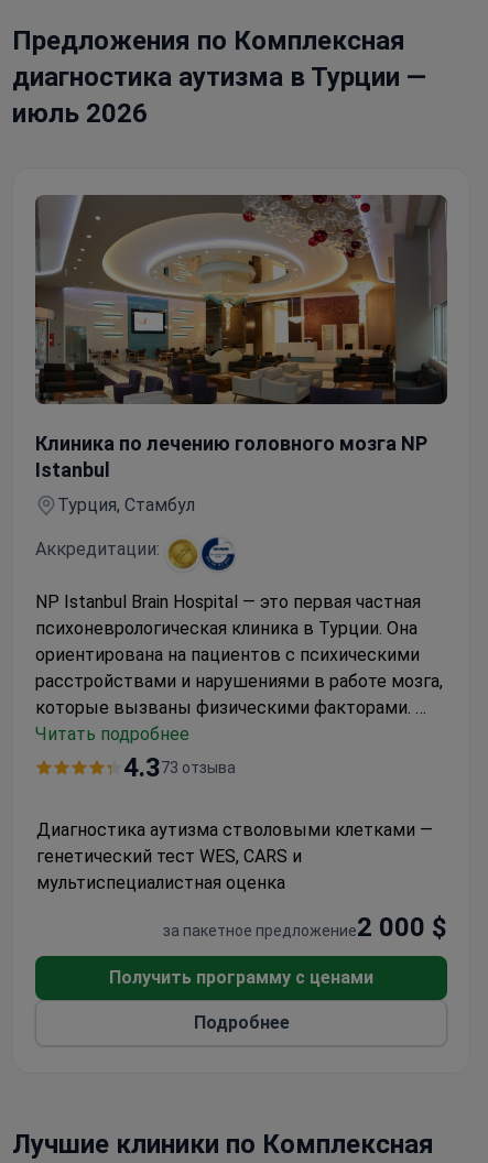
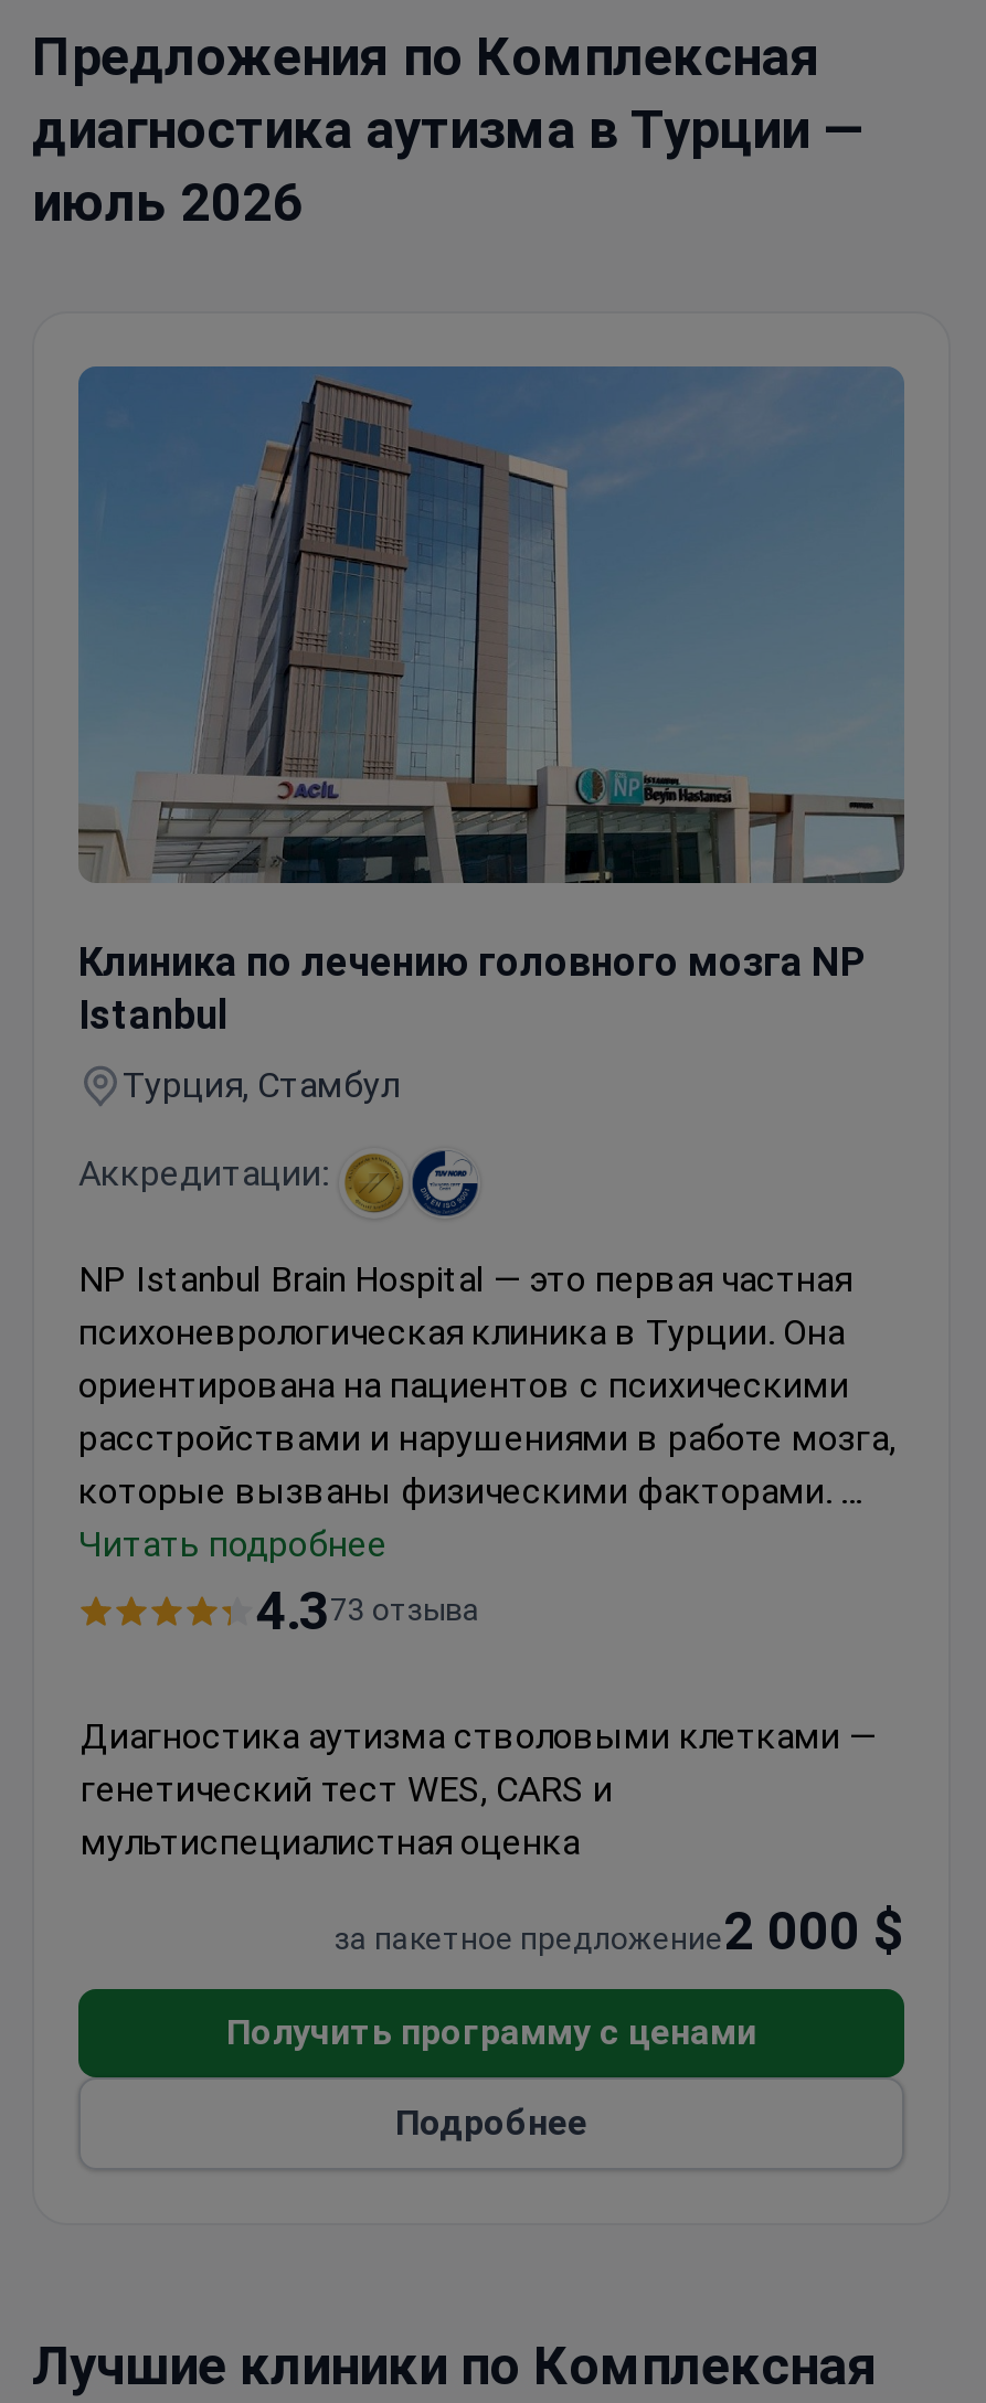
- [image]
+ [image]
